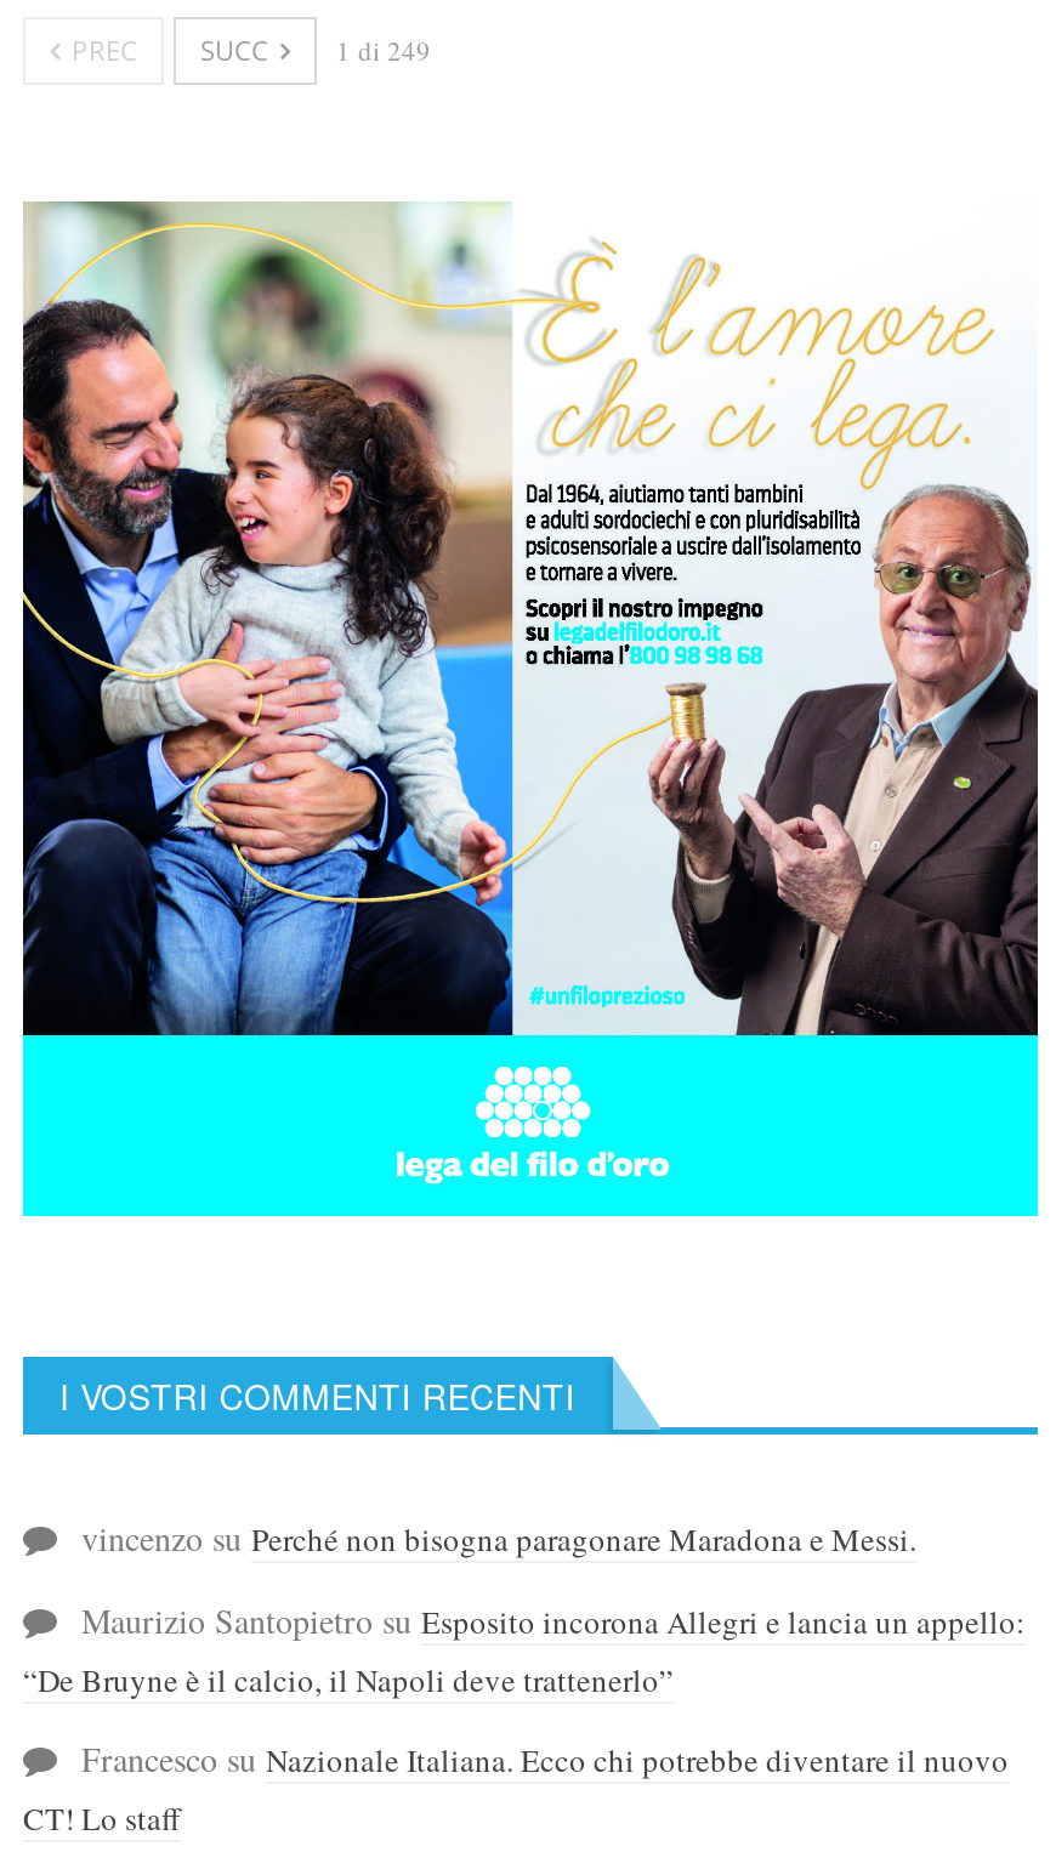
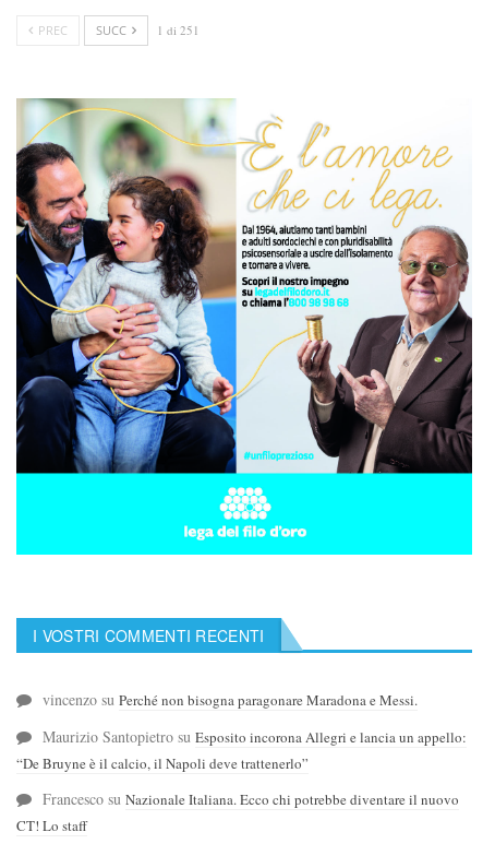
- PREC SUCC 1 di 249
+ PREC SUCC 1 di 251
